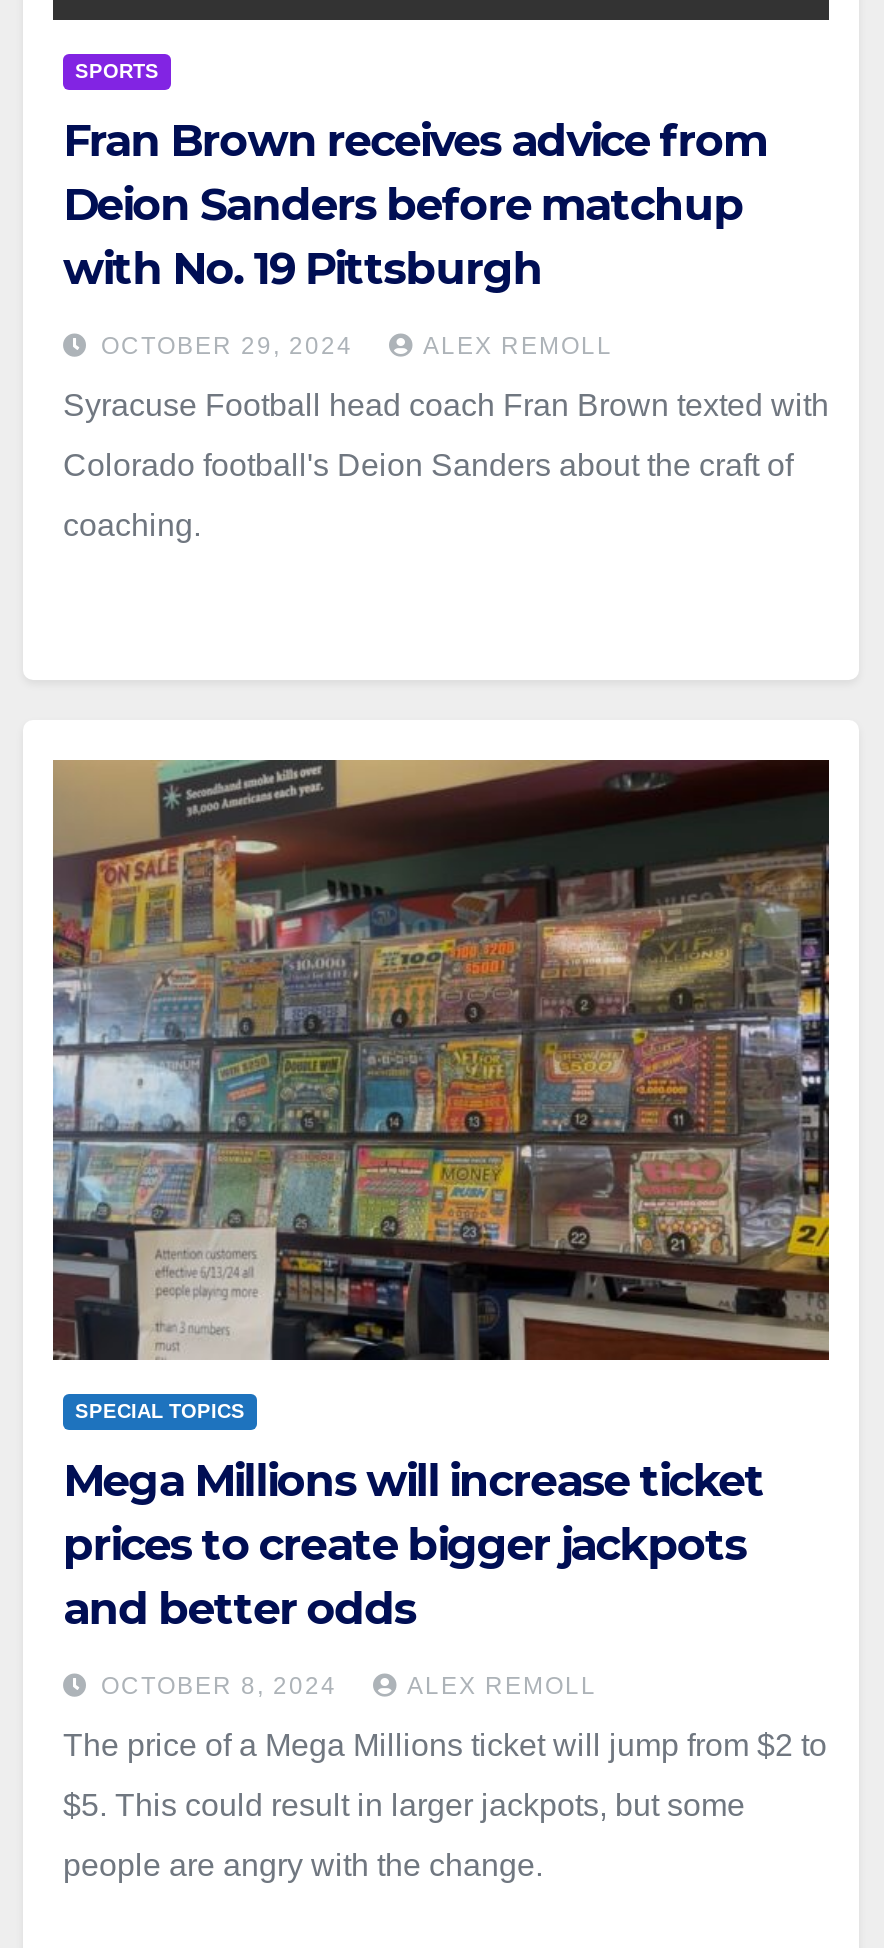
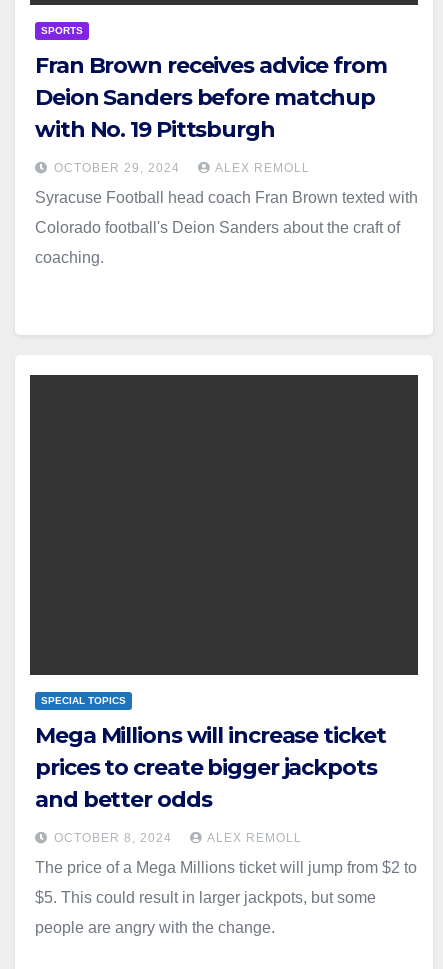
- [image]
